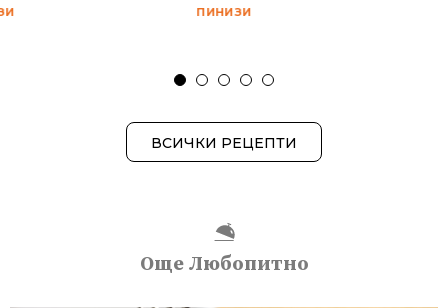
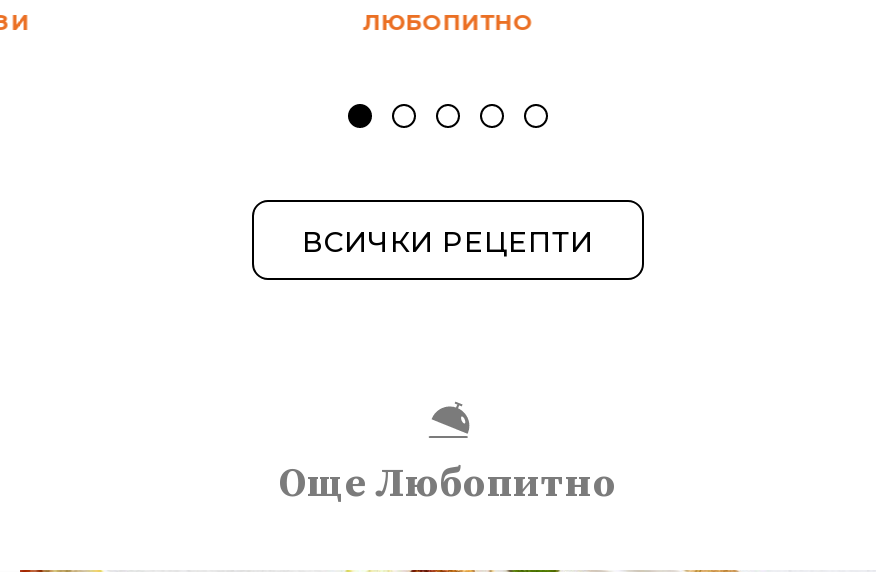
- ПИНИЗИ
+ ЛЮБОПИТНО
